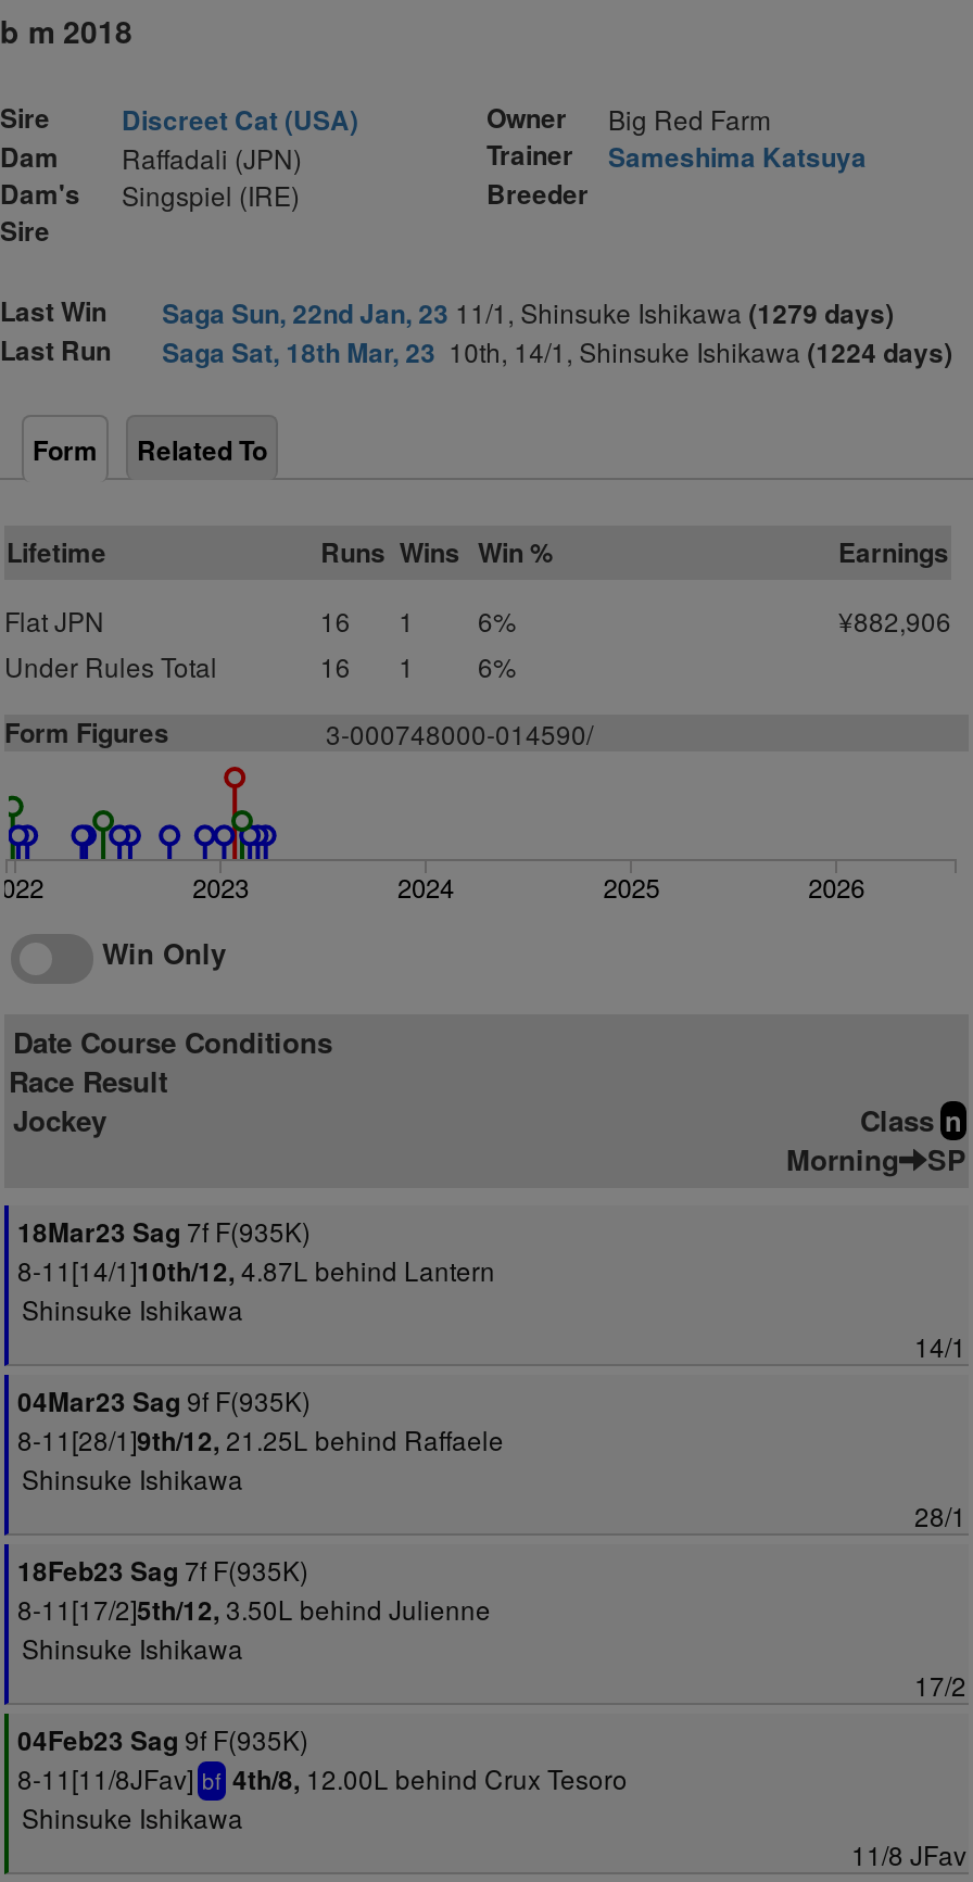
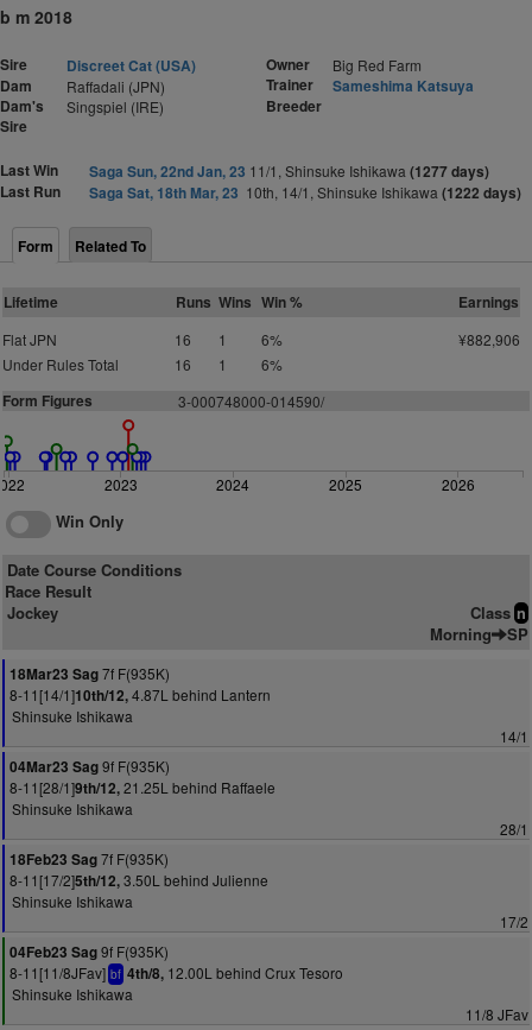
- Saga Sun, 22nd Jan, 23 11/1, Shinsuke Ishikawa (1279 days)
+ Saga Sun, 22nd Jan, 23 11/1, Shinsuke Ishikawa (1277 days)

- Saga Sat, 18th Mar, 23 10th, 14/1, Shinsuke Ishikawa (1224 days)
+ Saga Sat, 18th Mar, 23 10th, 14/1, Shinsuke Ishikawa (1222 days)
